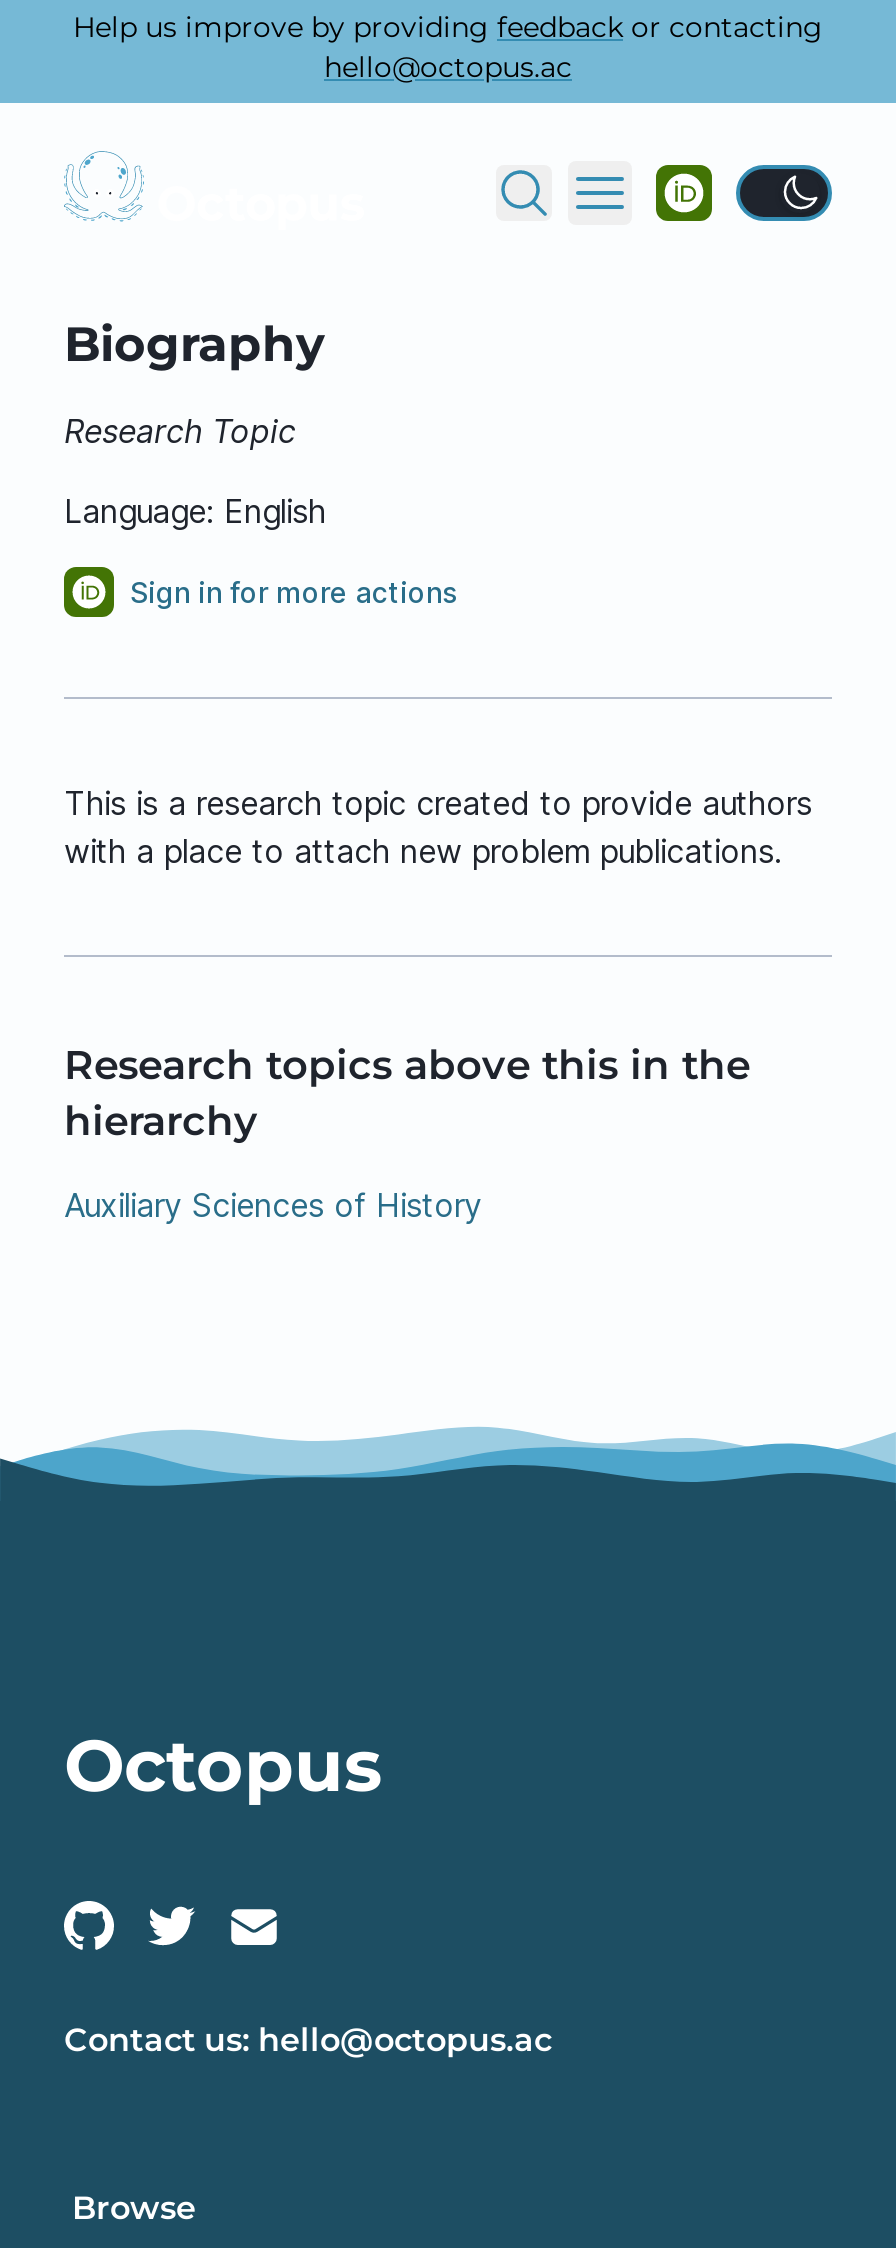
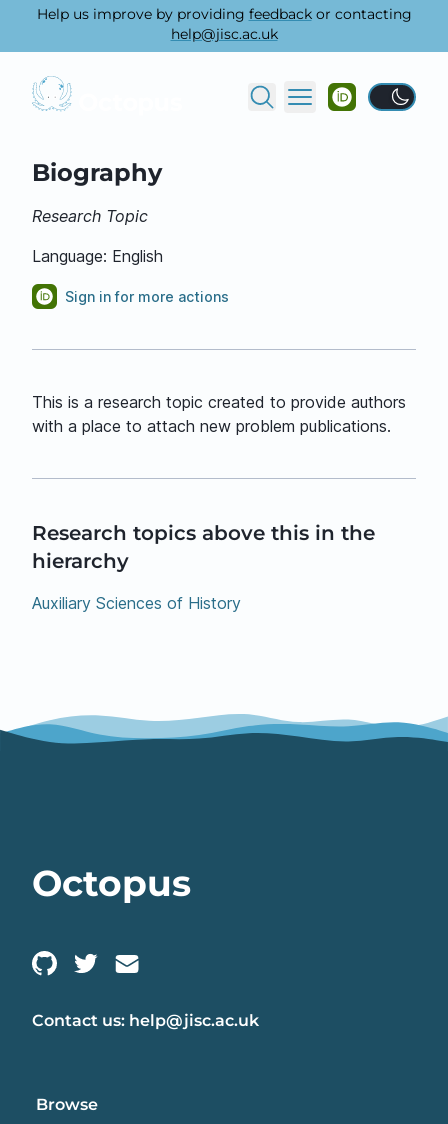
- hello@octopus.ac
+ help@jisc.ac.uk

- Contact us: hello@octopus.ac
+ Contact us: help@jisc.ac.uk
